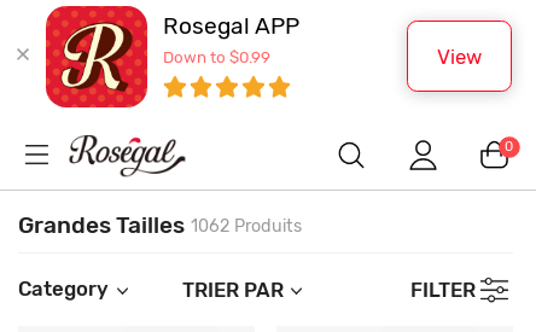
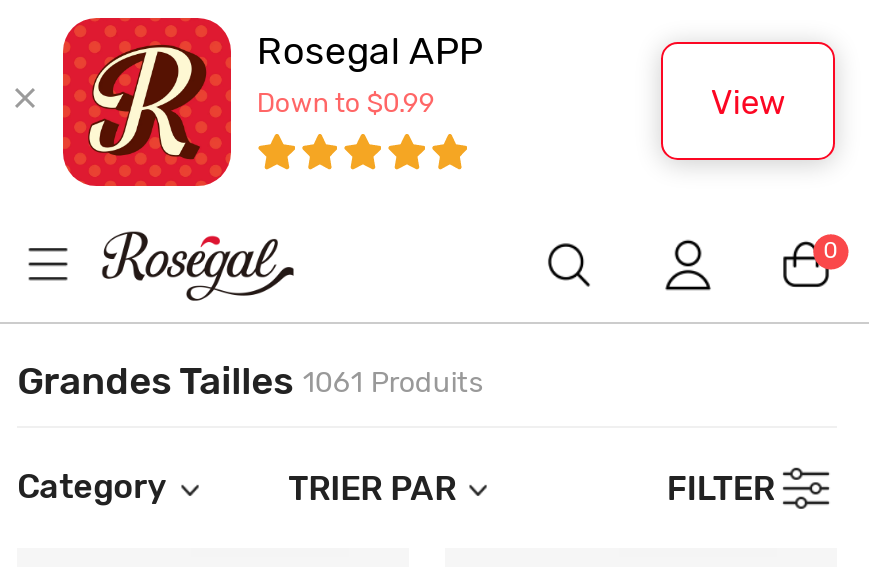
- Grandes Tailles 1062 Produits
+ Grandes Tailles 1061 Produits
